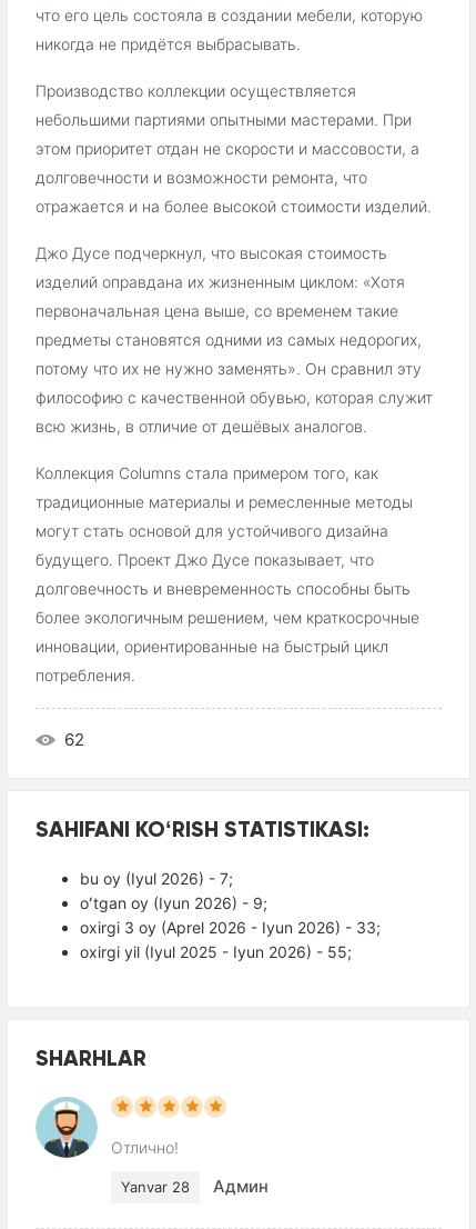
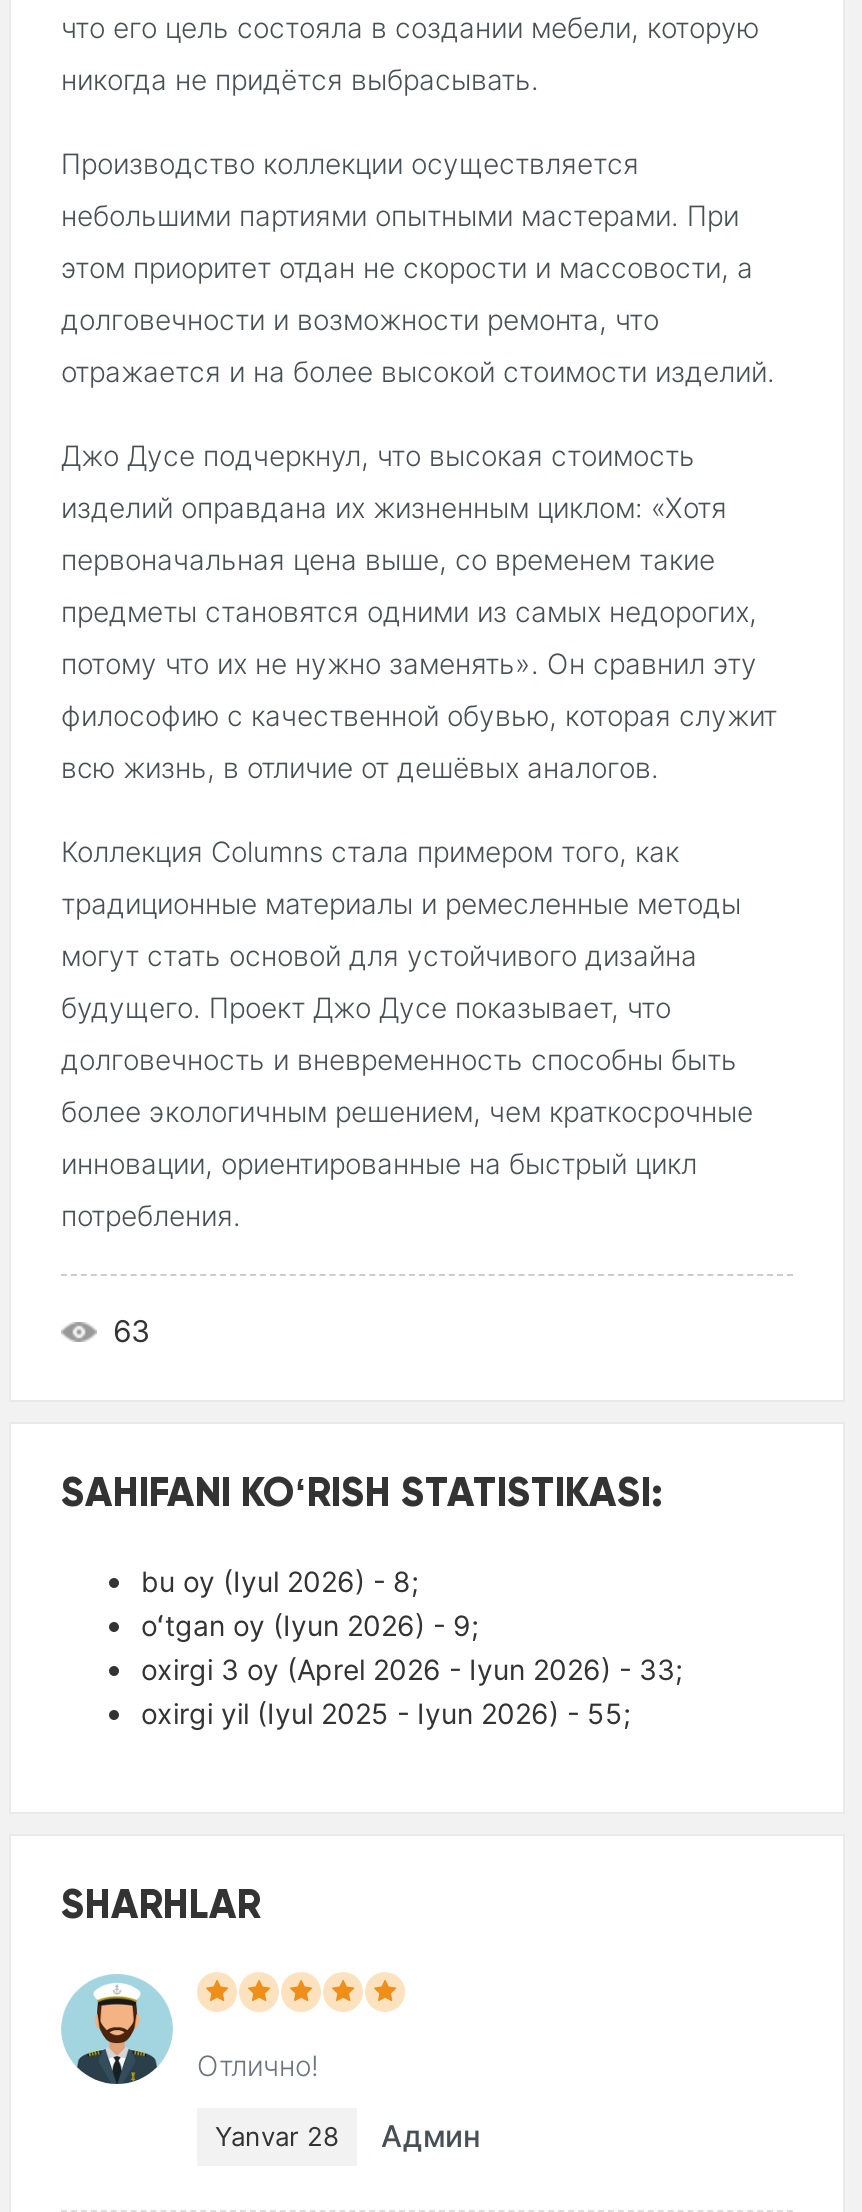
- 62
+ 63

- bu oy (Iyul 2026) - 7;
+ bu oy (Iyul 2026) - 8;
